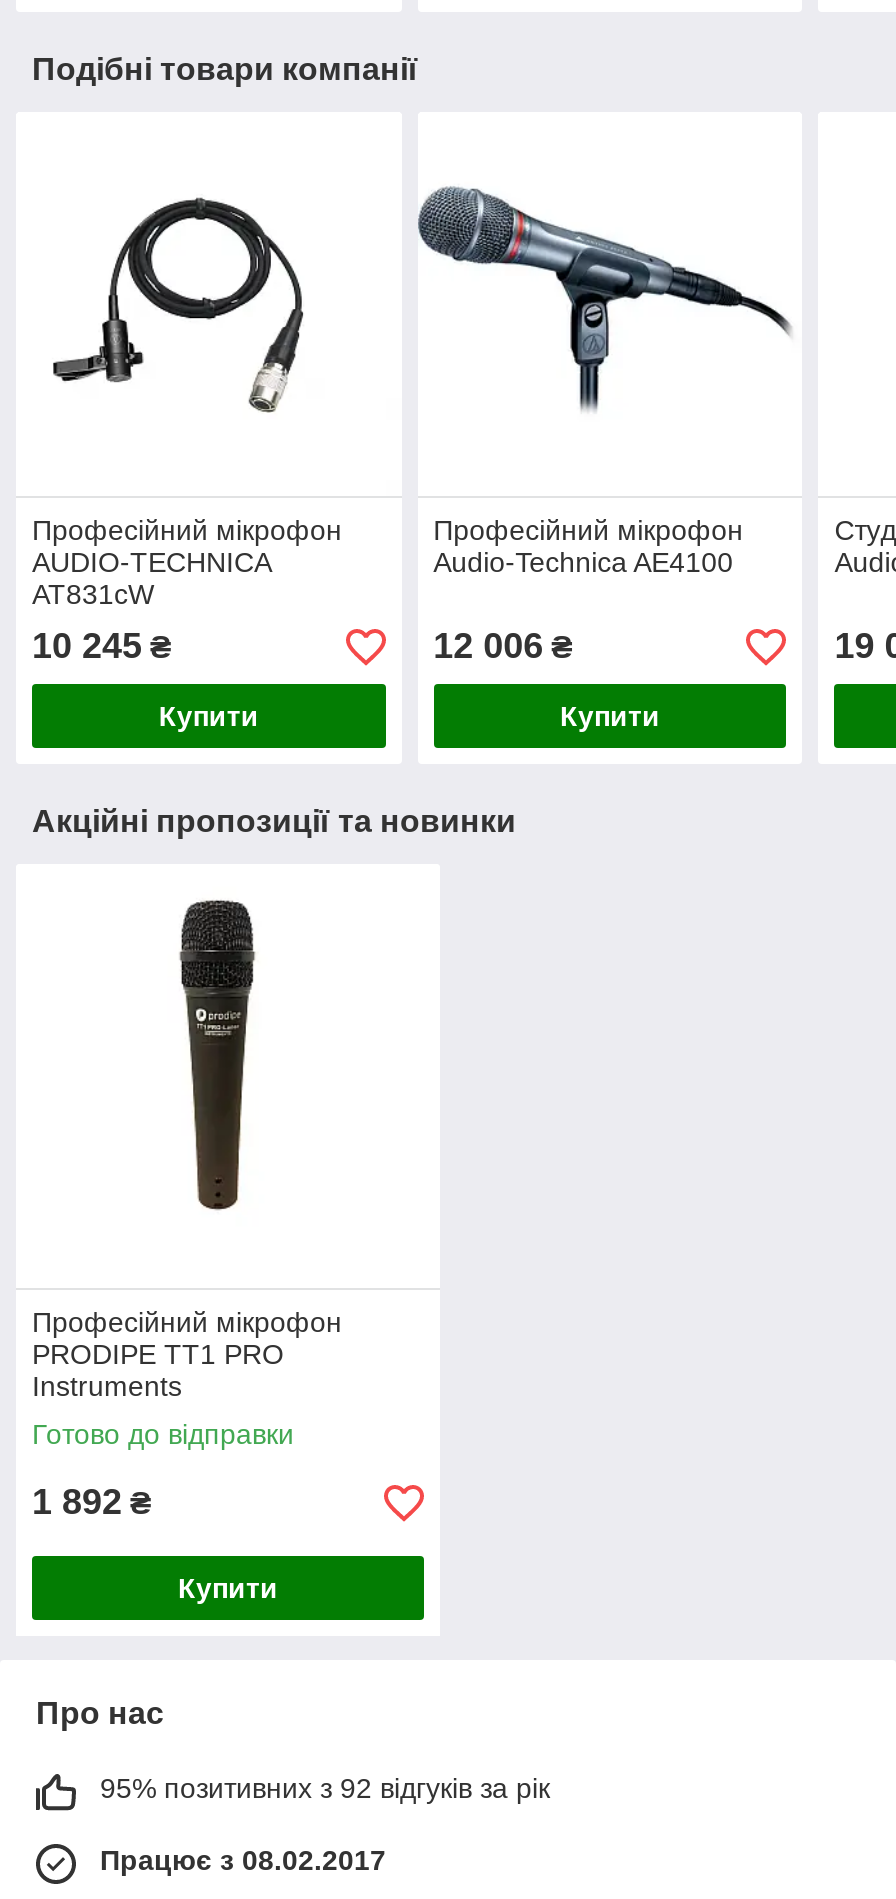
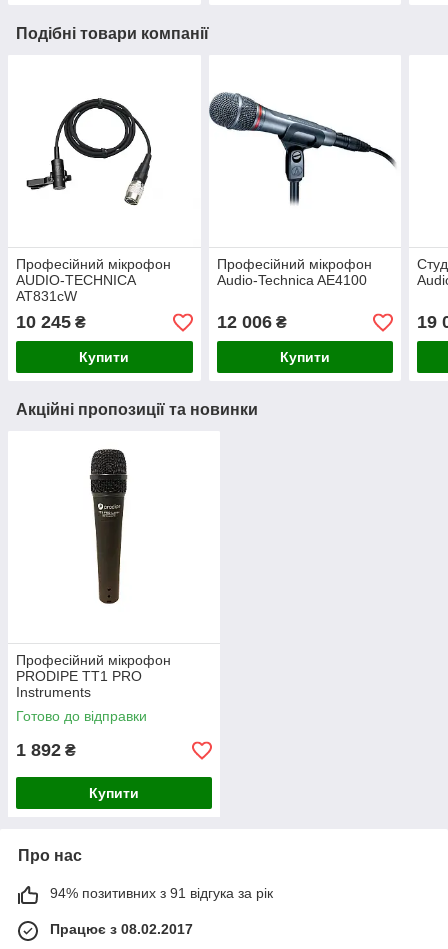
- 95% позитивних з 92 відгуків за рік
+ 94% позитивних з 91 відгука за рік
